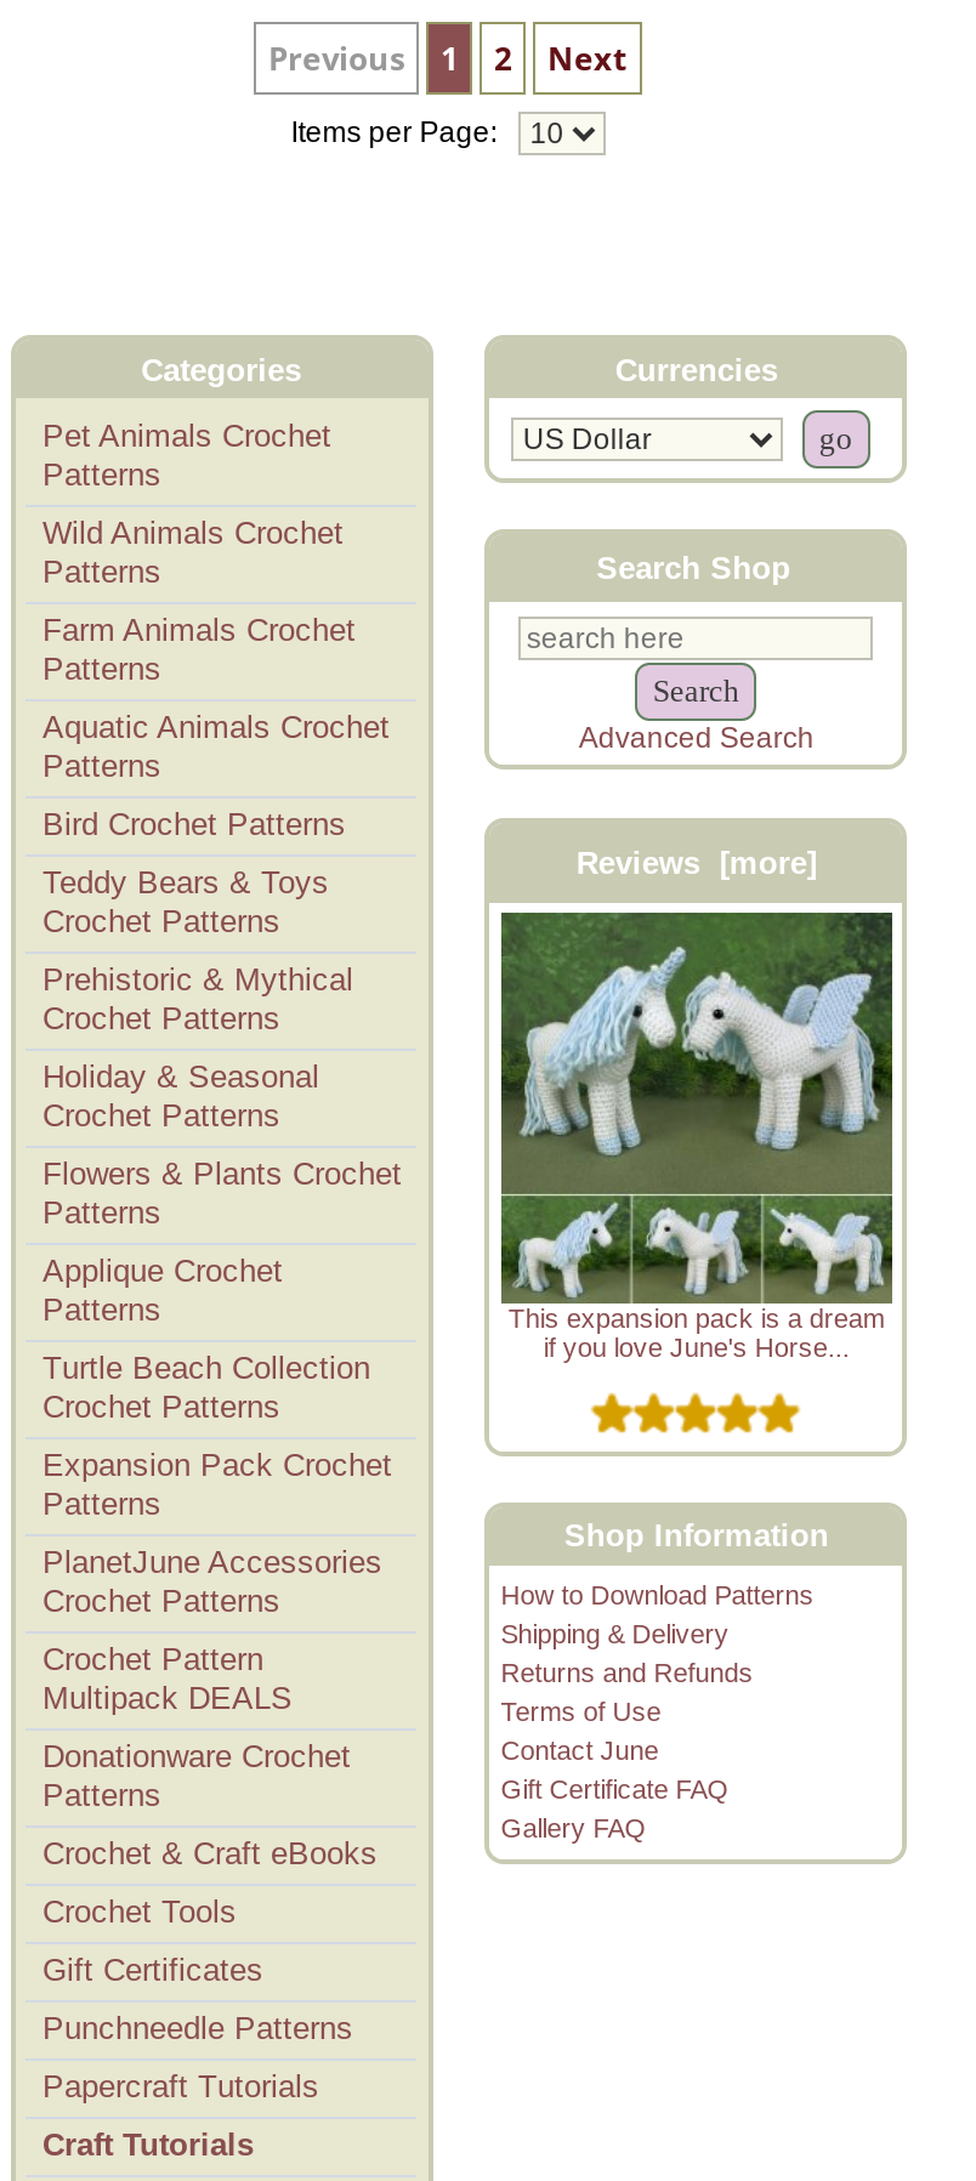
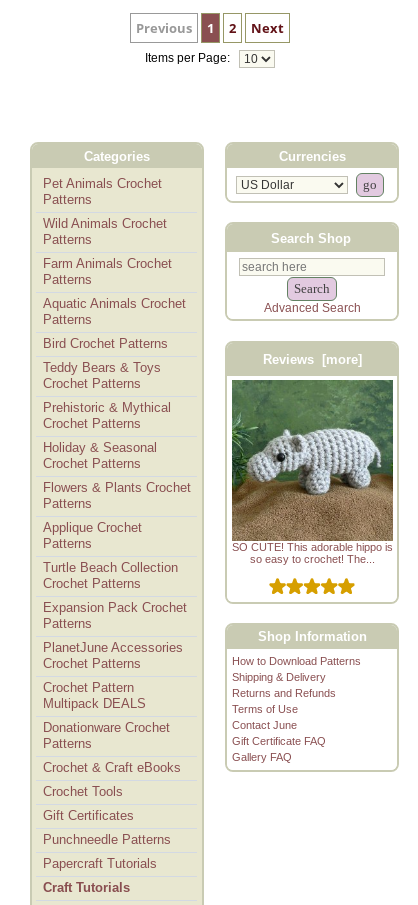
- [image]
- This expansion pack is a dream
- if you love June's Horse...
+ [image]
+ SO CUTE! This adorable hippo is
+ so easy to crochet! The...
